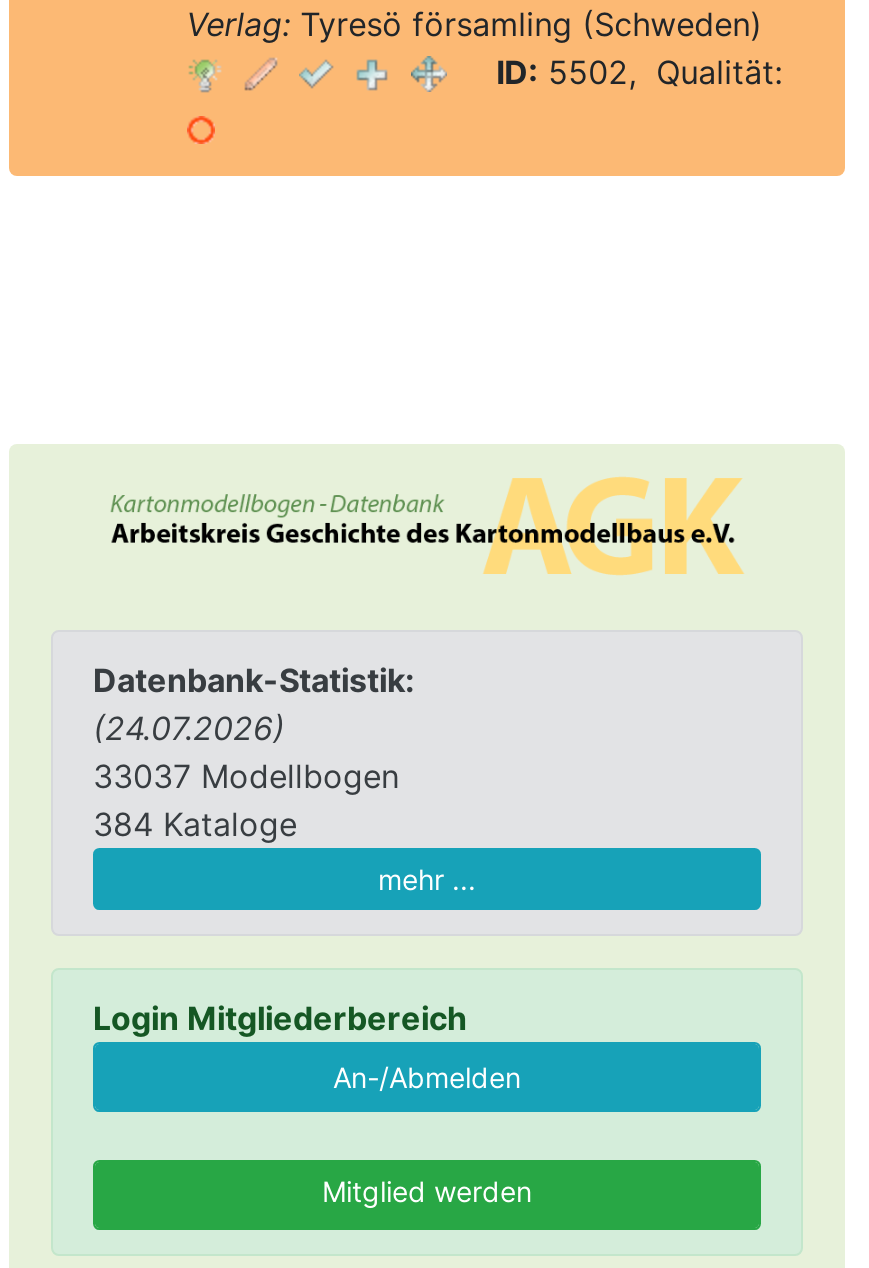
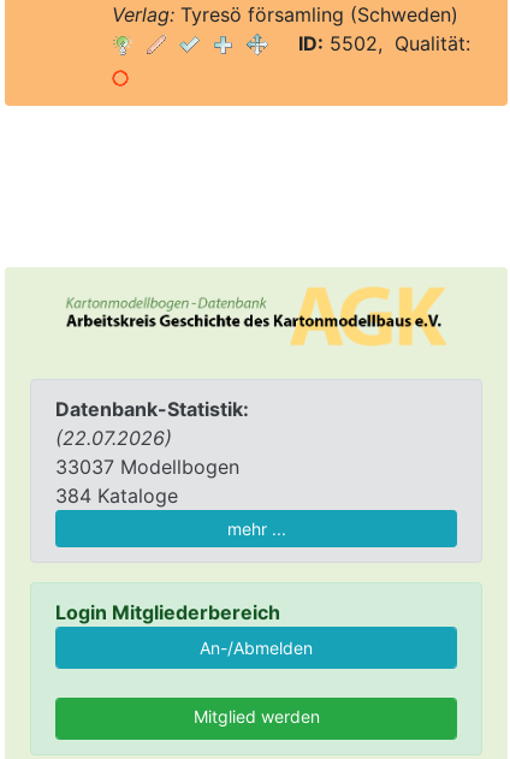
- (24.07.2026)
+ (22.07.2026)
